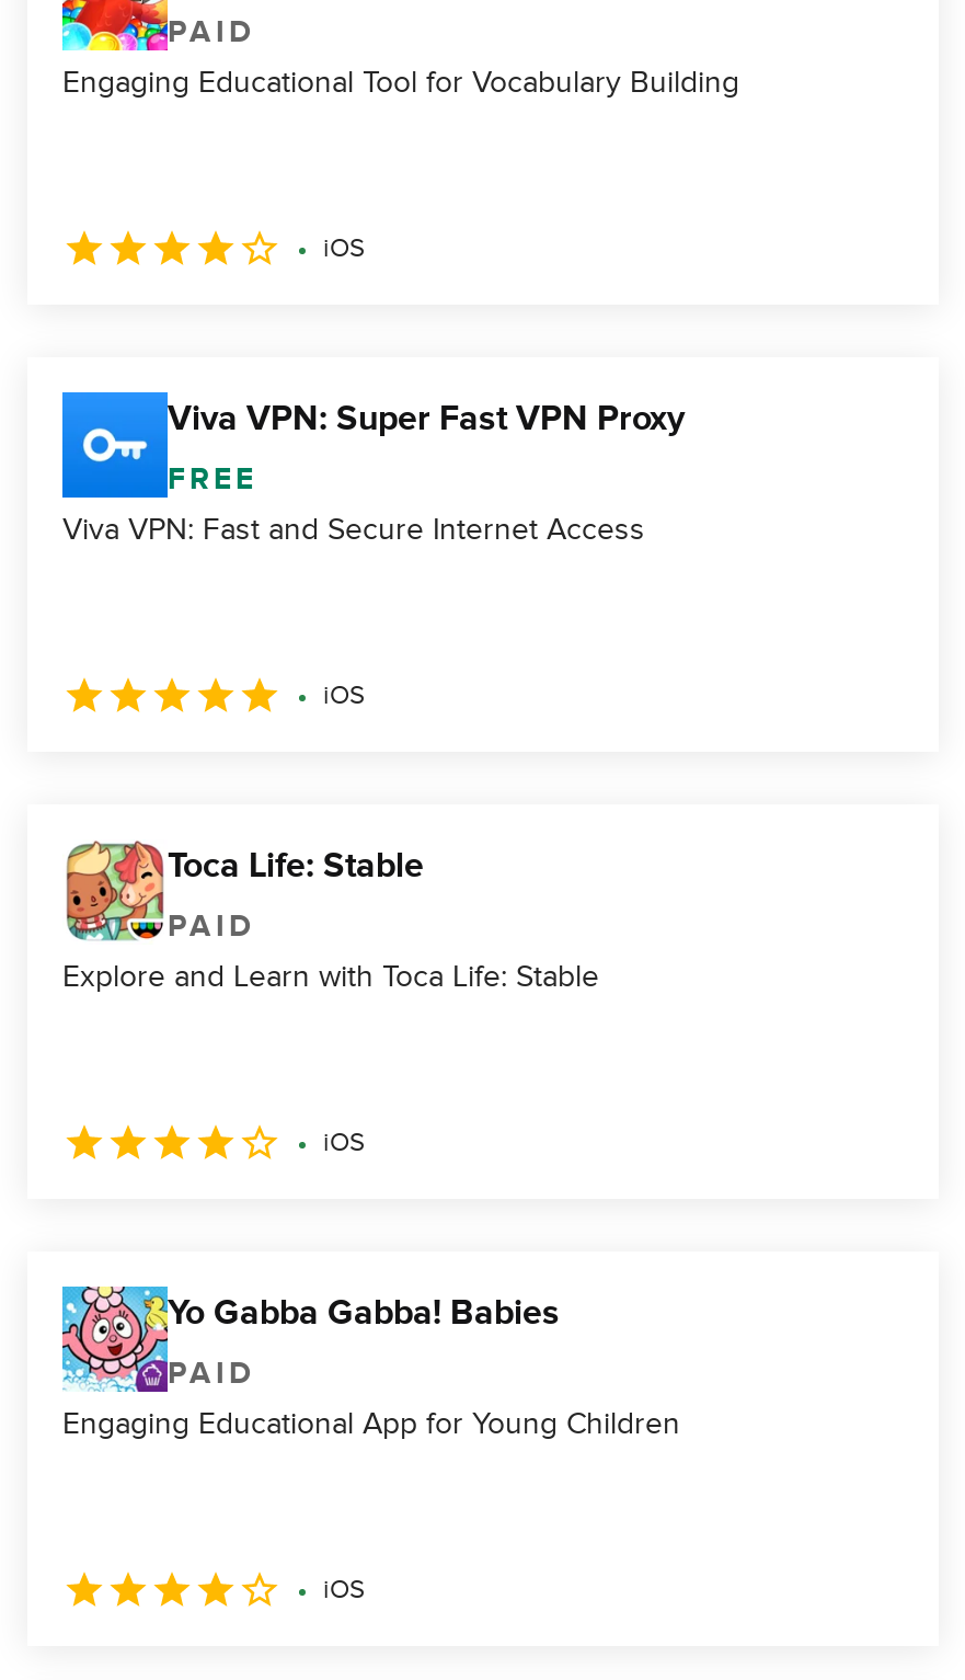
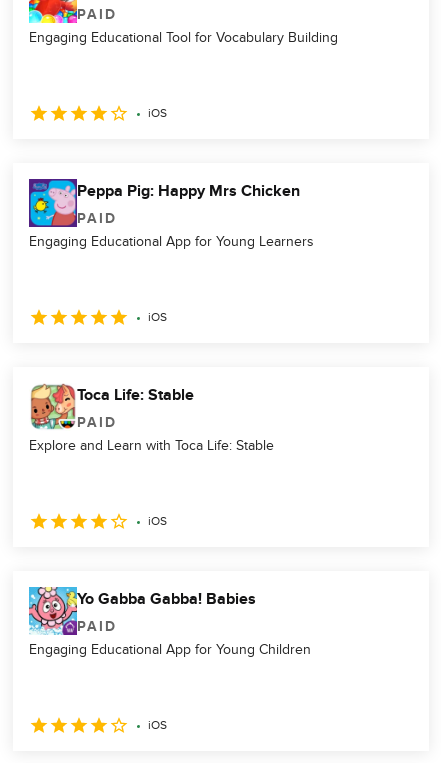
- [image]
- Viva VPN: Super Fast VPN Proxy
- FREE
- Viva VPN: Fast and Secure Internet Access
+ [image]
+ Peppa Pig: Happy Mrs Chicken
+ PAID
+ Engaging Educational App for Young Learners
